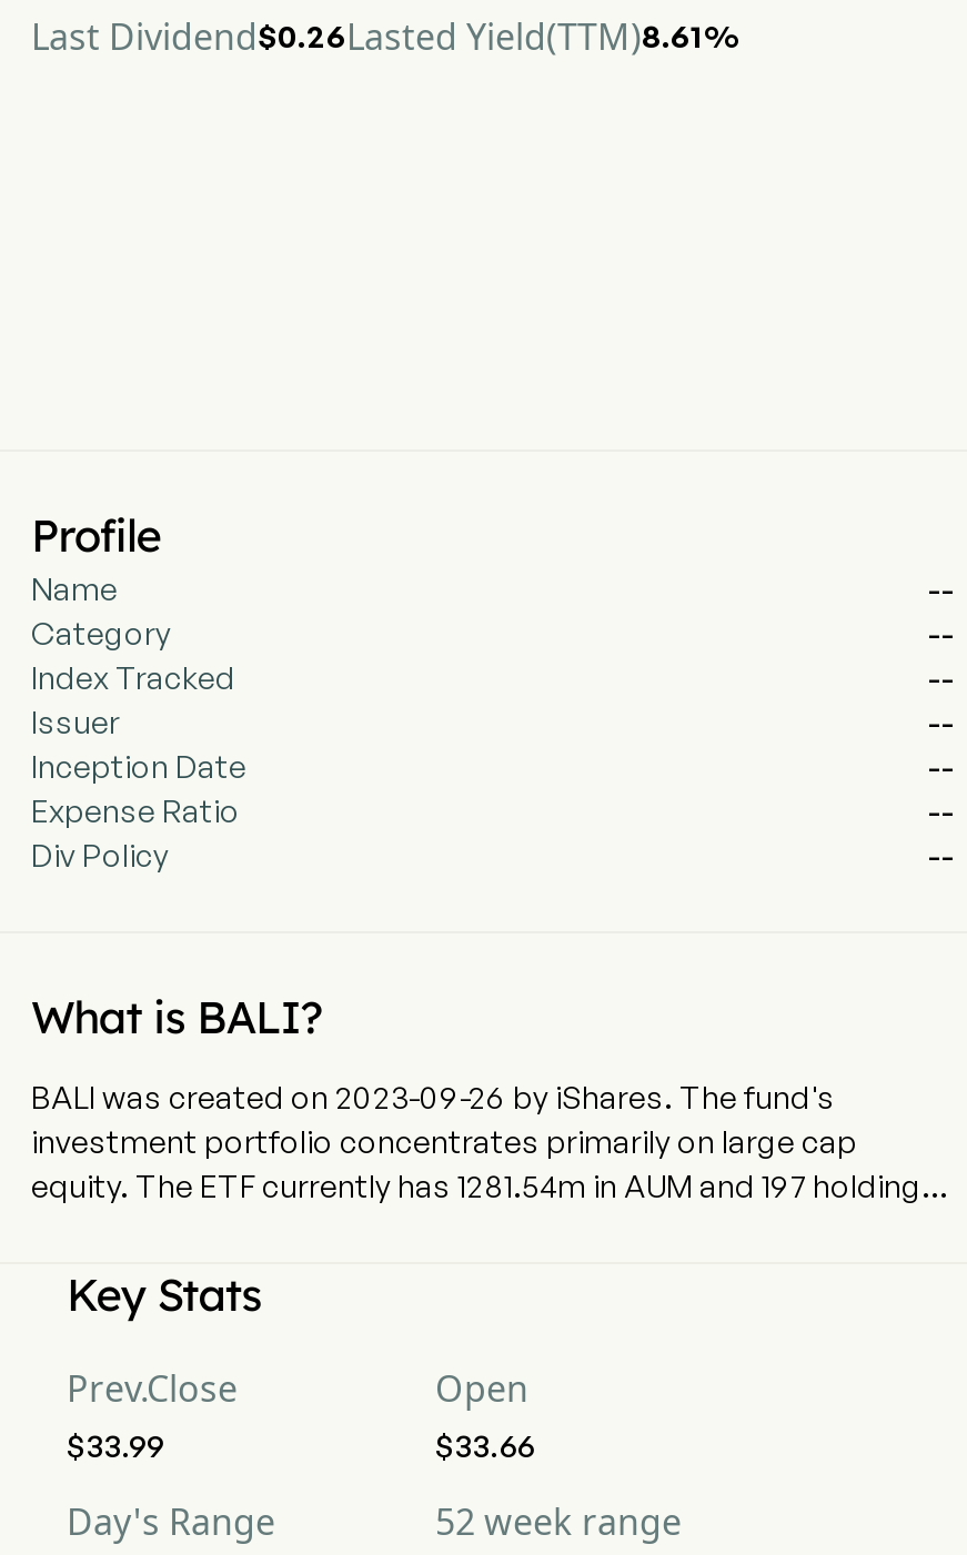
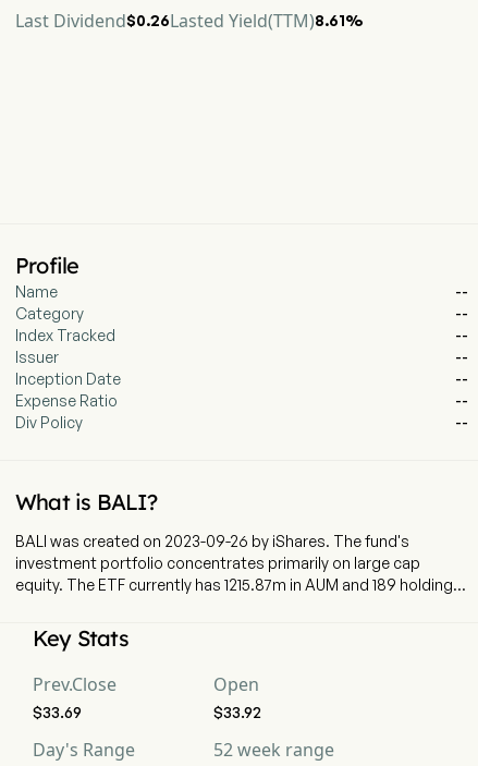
- equity. The ETF currently has 1281.54m in AUM and 197 holdings.
+ equity. The ETF currently has 1215.87m in AUM and 189 holdings.

- $33.99
+ $33.69

- $33.66
+ $33.92
